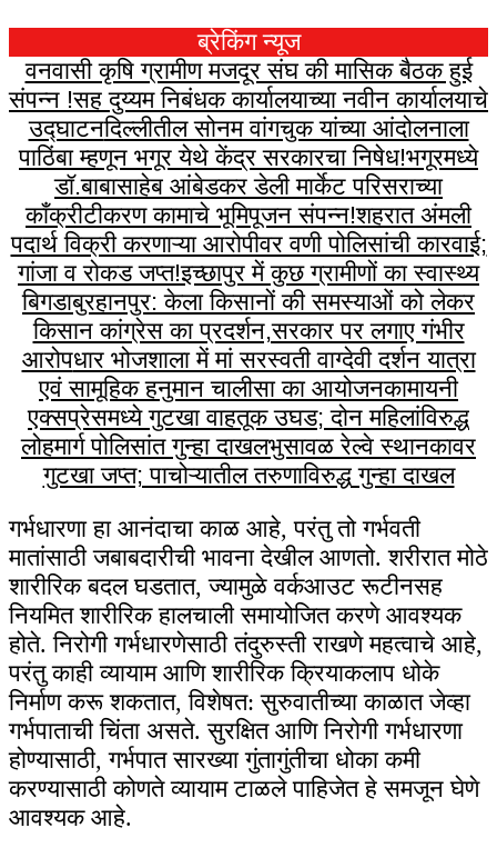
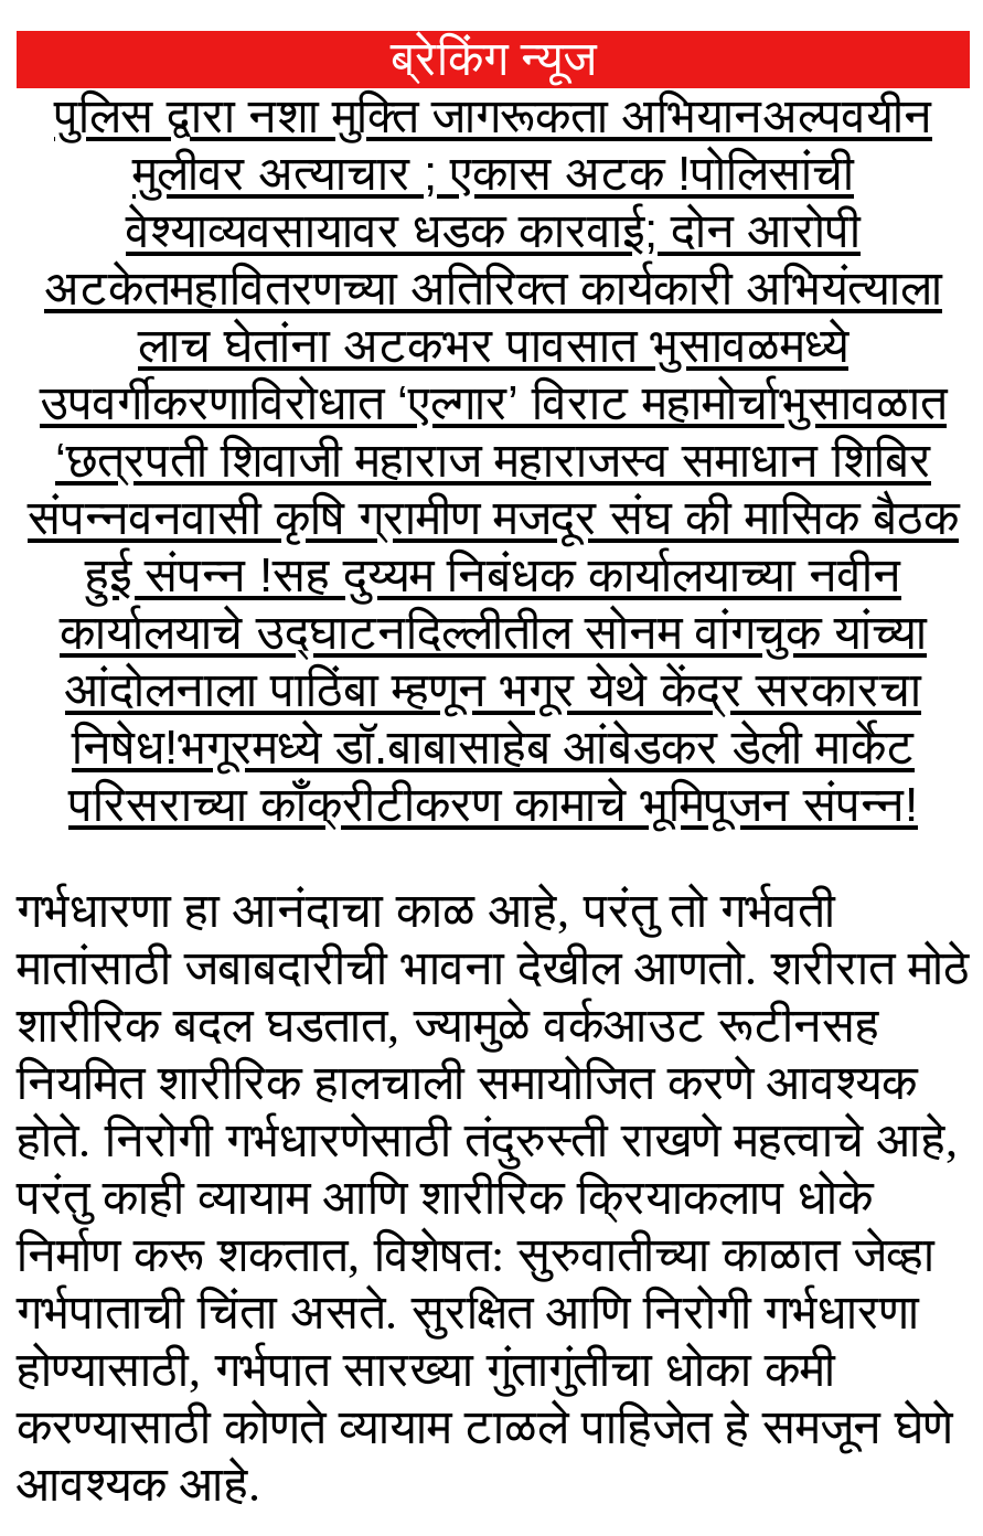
- वनवासी कृषि ग्रामीण मजदूर संघ की मासिक बैठक हुई
- संपन्न ! सह दुय्यम निबंधक कार्यालयाच्या नवीन कार्यालयाचे
- उद्घाटनदिल्लीतील सोनम वांगचुक यांच्या आंदोलनाला
- पाठिंबा म्हणून भगूर येथे केंद्र सरकारचा निषेध!भगूरमध्ये
- डॉ.बाबासाहेब आंबेडकर डेली मार्केट परिसराच्या
- काँक्रीटीकरण कामाचे भूमिपूजन संपन्न!शहरात अंमली
- पदार्थ विक्री करणाऱ्या आरोपीवर वणी पोलिसांची कारवाई;
- गांजा व रोकड जप्त!इच्छापुर में कुछ ग्रामीणों का स्वास्थ्य
- बिगडाबुरहानपुर: केला किसानों की समस्याओं को लेकर
- किसान कांग्रेस का प्रदर्शन,सरकार पर लगाए गंभीर
- आरोपधार भोजशाला में मां सरस्वती वाग्देवी दर्शन यात्रा
- एवं सामूहिक हनुमान चालीसा का आयोजनकामायनी
- एक्सप्रेसमध्ये गुटखा वाहतूक उघड; दोन महिलांविरुद्ध
- लोहमार्ग पोलिसांत गुन्हा दाखलभुसावळ रेल्वे स्थानकावर
- गुटखा जप्त; पाचोऱ्यातील तरुणाविरुद्ध गुन्हा दाखल
+ पुलिस द्वारा नशा मुक्ति जागरूकता अभियानअल्पवयीन
+ मुलीवर अत्याचार ; एकास अटक ! पोलिसांची
+ वेश्याव्यवसायावर धडक कारवाई; दोन आरोपी
+ अटकेतमहावितरणच्या अतिरिक्त कार्यकारी अभियंत्याला
+ लाच घेतांना अटकभर पावसात भुसावळमध्ये
+ उपवर्गीकरणाविरोधात ‘एल्गार’ विराट महामोर्चाभुसावळात
+ ‘छत्रपती शिवाजी महाराज महाराजस्व समाधान शिबिर
+ संपन्नवनवासी कृषि ग्रामीण मजदूर संघ की मासिक बैठक
+ हुई संपन्न ! सह दुय्यम निबंधक कार्यालयाच्या नवीन
+ कार्यालयाचे उद्घाटनदिल्लीतील सोनम वांगचुक यांच्या
+ आंदोलनाला पाठिंबा म्हणून भगूर येथे केंद्र सरकारचा
+ निषेध!भगूरमध्ये डॉ.बाबासाहेब आंबेडकर डेली मार्केट
+ परिसराच्या काँक्रीटीकरण कामाचे भूमिपूजन संपन्न!
